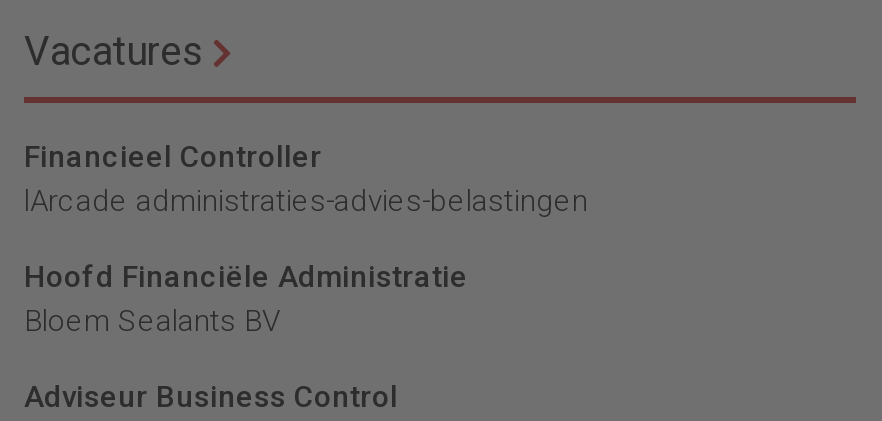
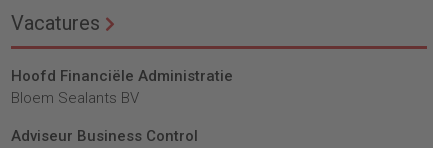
- Financieel Controller
- lArcade administraties-advies-belastingen
